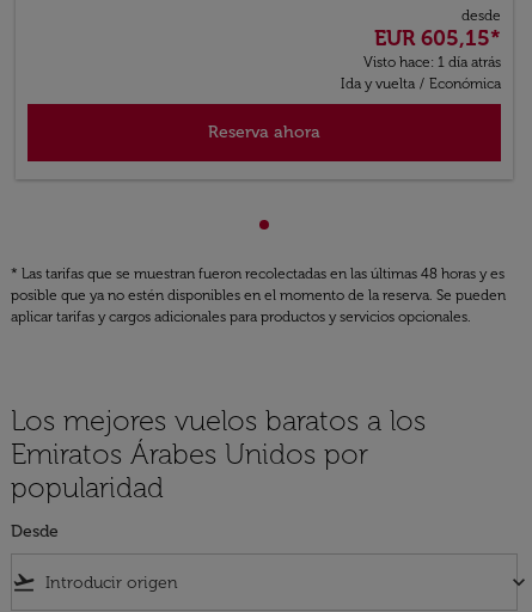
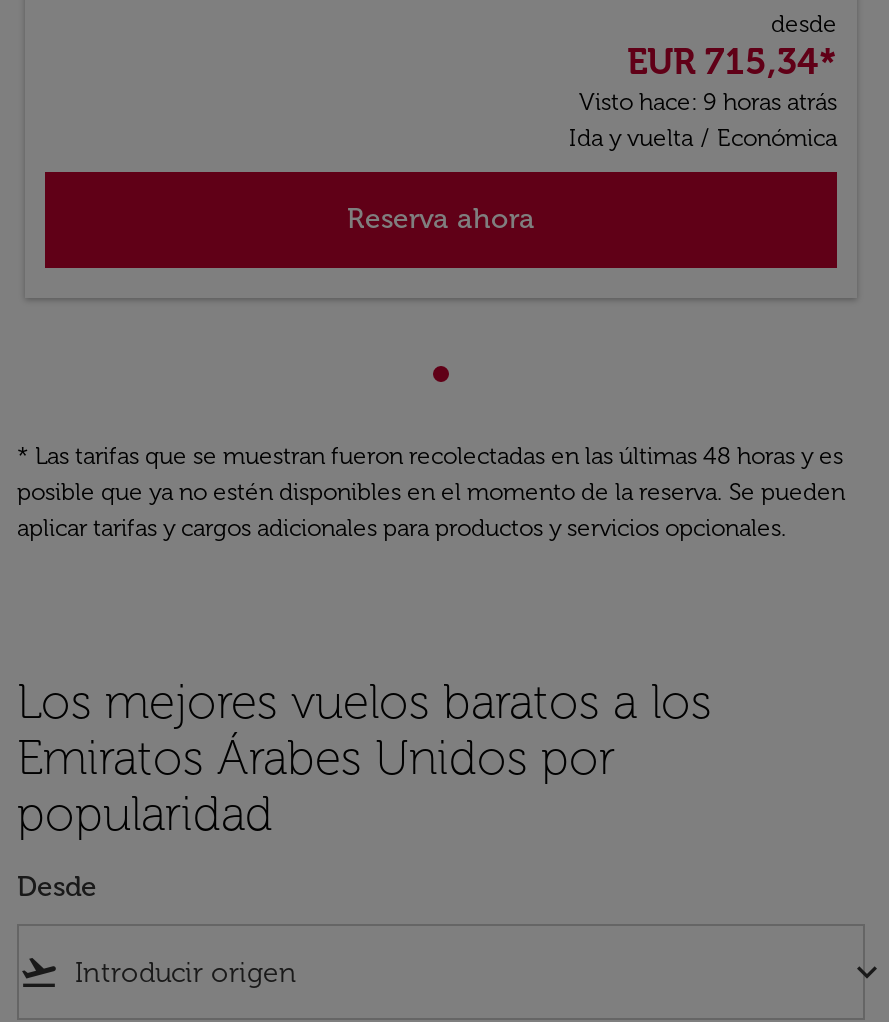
- EUR 605,15*
+ EUR 715,34*

- Visto hace: 1 día atrás
+ Visto hace: 9 horas atrás
